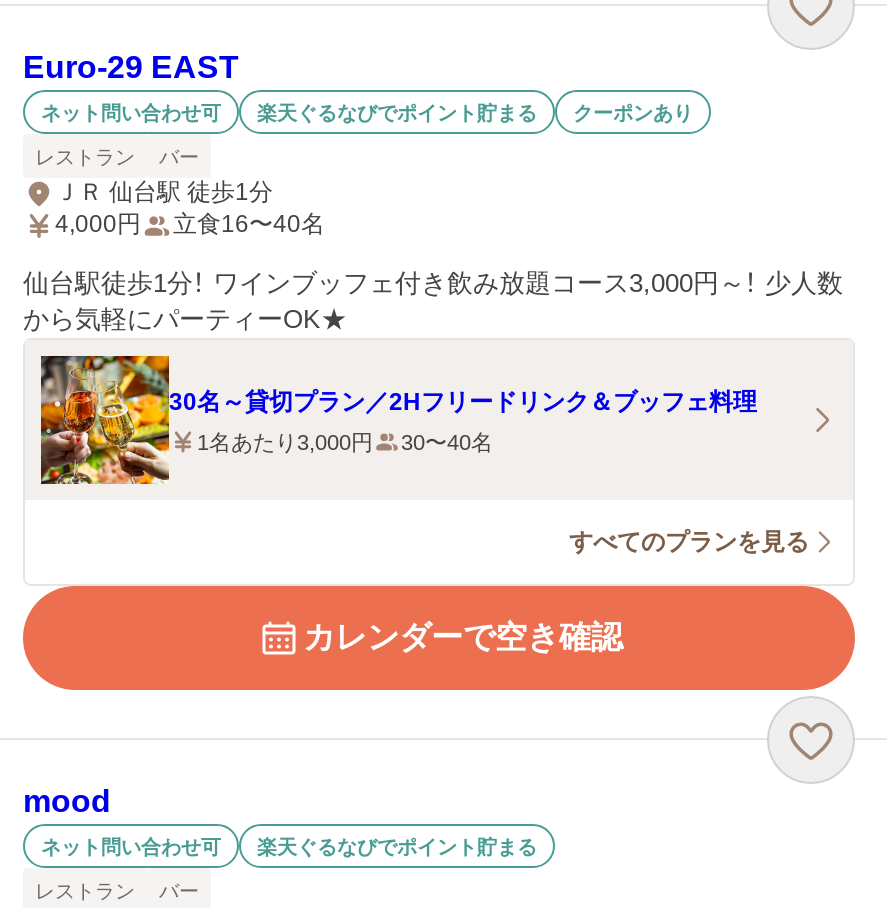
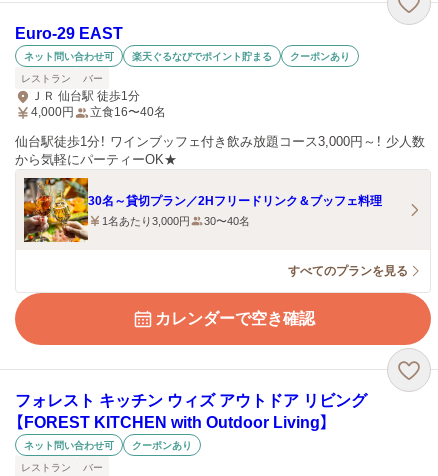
- mood
+ フォレスト キッチン ウィズ アウトドア リビング
+ 【FOREST KITCHEN with Outdoor Living】

- 楽天ぐるなびでポイント貯まる
+ クーポンあり
